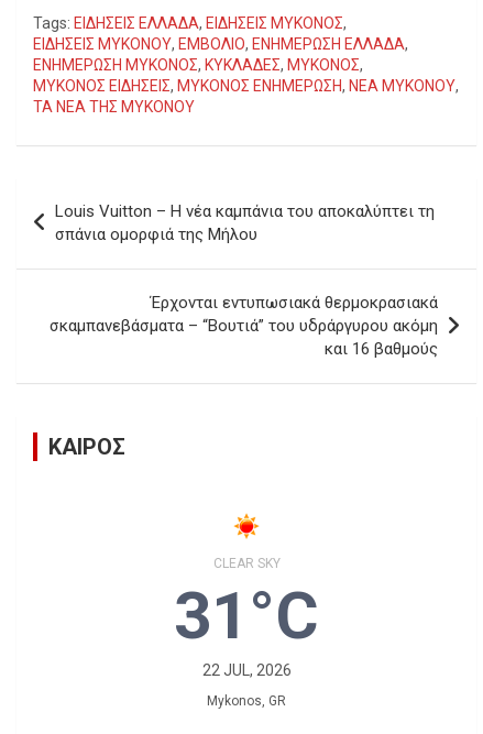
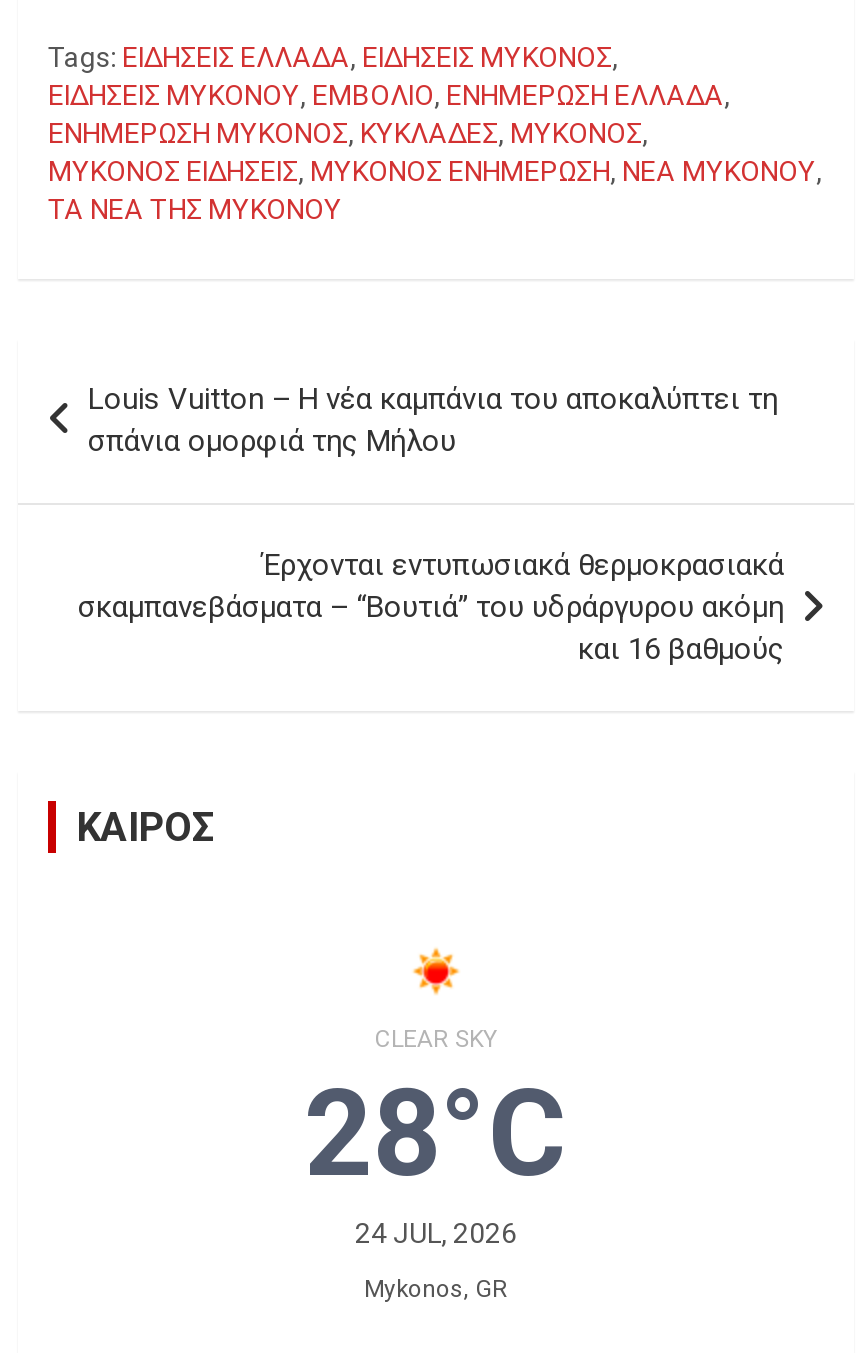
- 31°C
- 22 JUL, 2026
+ 28°C
+ 24 JUL, 2026
